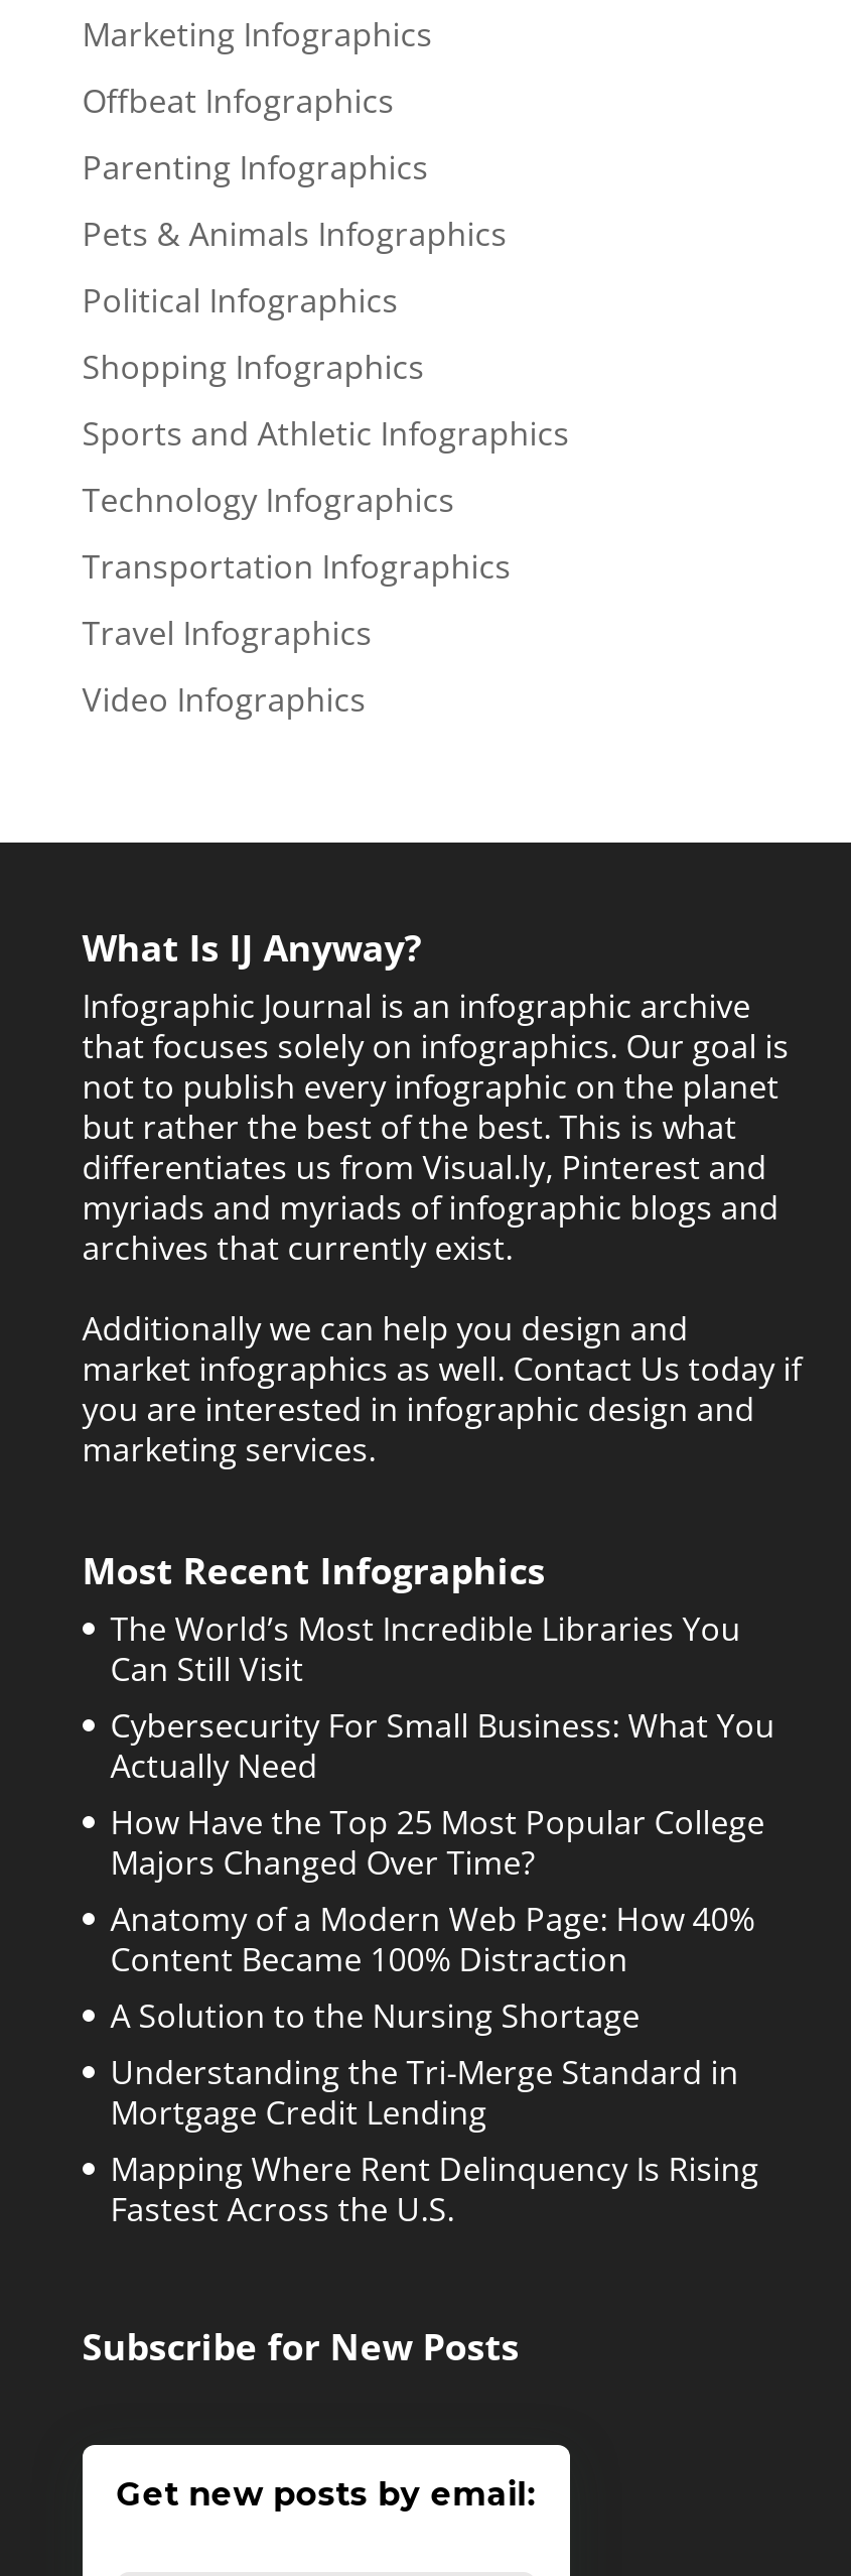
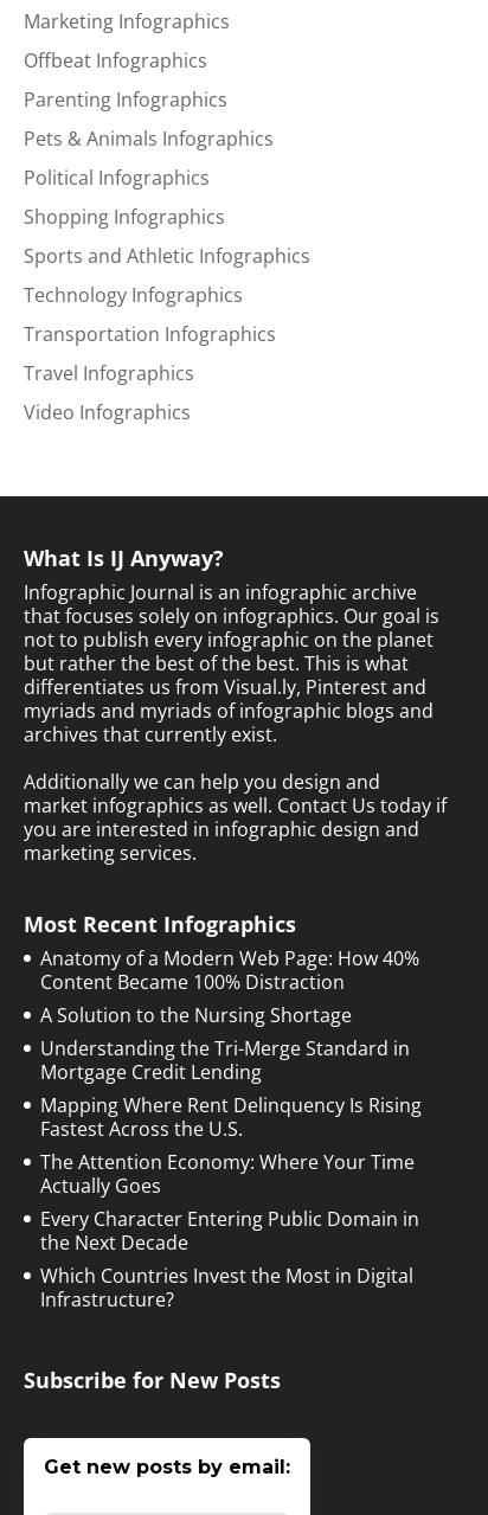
- The World’s Most Incredible Libraries You
- Can Still Visit
- Cybersecurity For Small Business: What You
- Actually Need
- How Have the Top 25 Most Popular College
- Majors Changed Over Time?

moved up: Anatomy of a Modern Web Page: How 40% | Content Became 100% Distraction | A Solution to the Nursing Shortage | Understanding the Tri-Merge Standard in | Mortgage Credit Lending | Mapping Where Rent Delinquency Is Rising | Fastest Across the U.S.

+ The Attention Economy: Where Your Time
+ Actually Goes
+ Every Character Entering Public Domain in
+ the Next Decade
+ Which Countries Invest the Most in Digital
+ Infrastructure?
